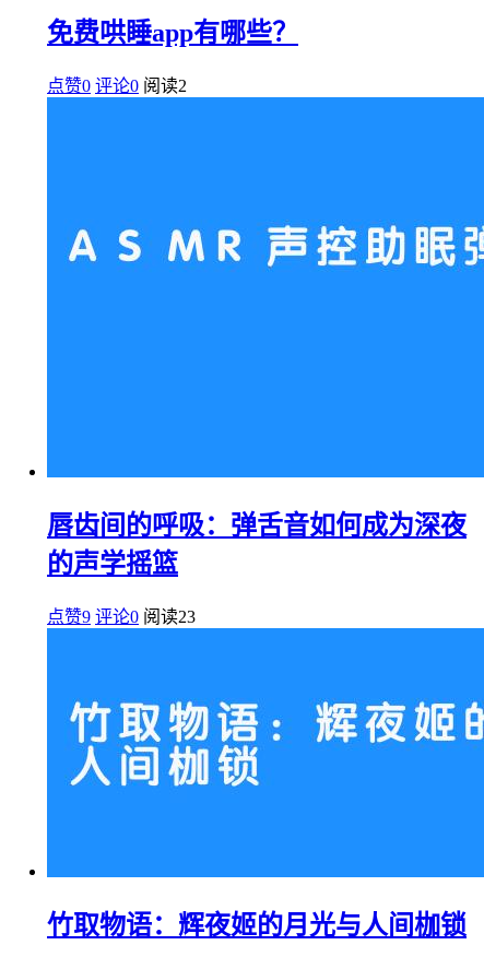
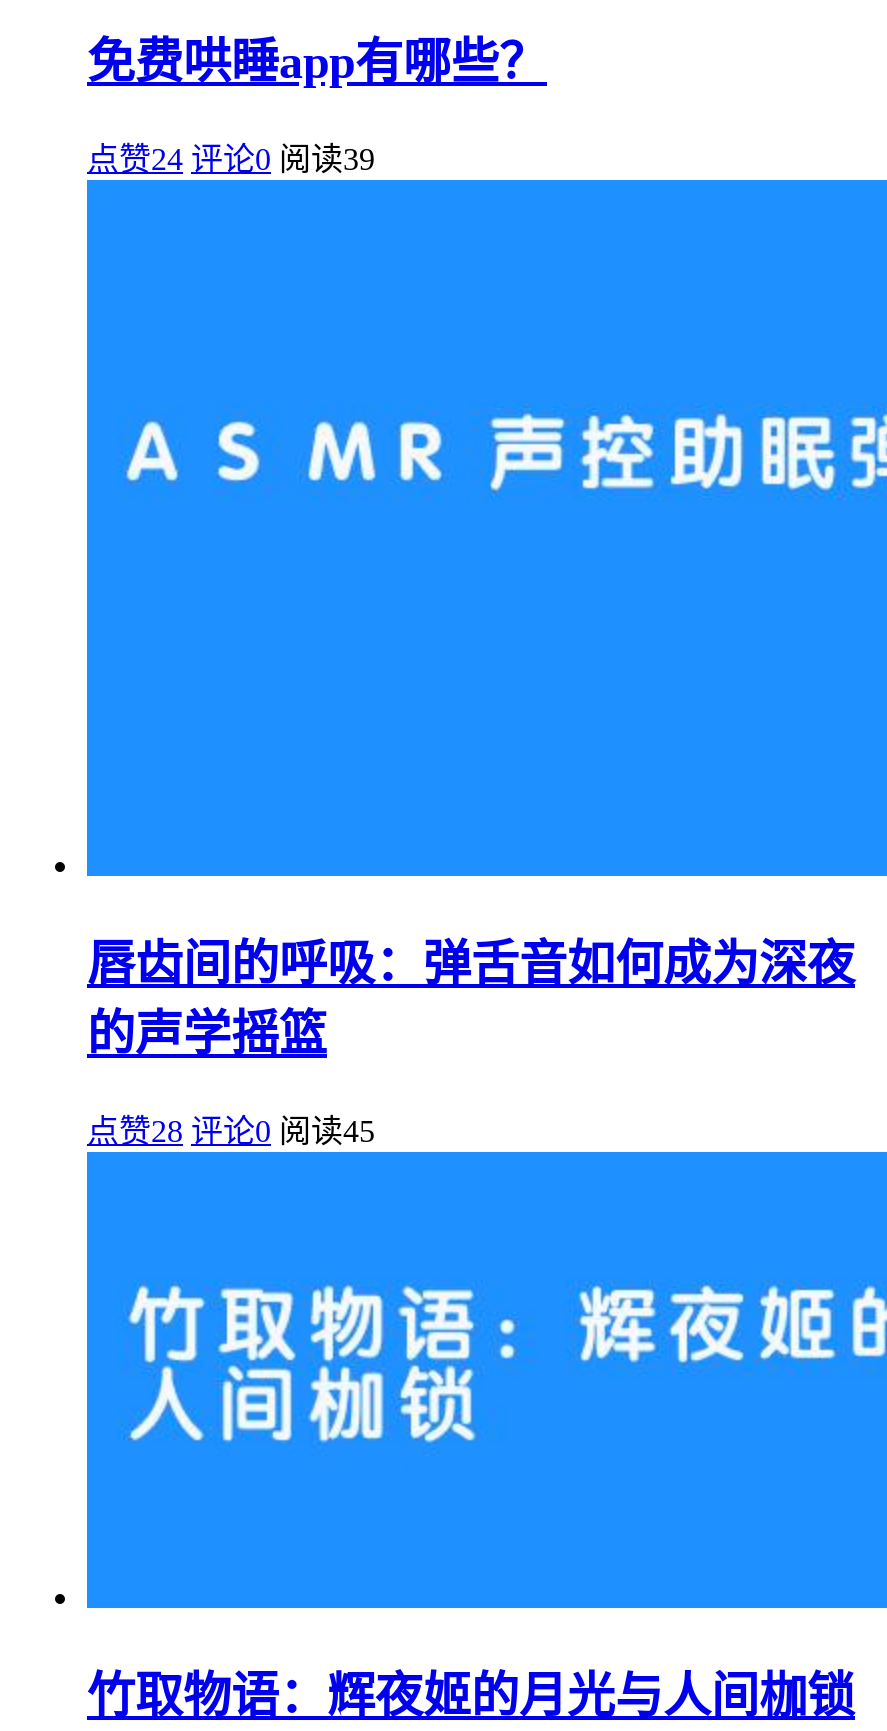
- 点赞0 评论0 阅读2
+ 点赞24 评论0 阅读39

- 点赞9 评论0 阅读23
+ 点赞28 评论0 阅读45
